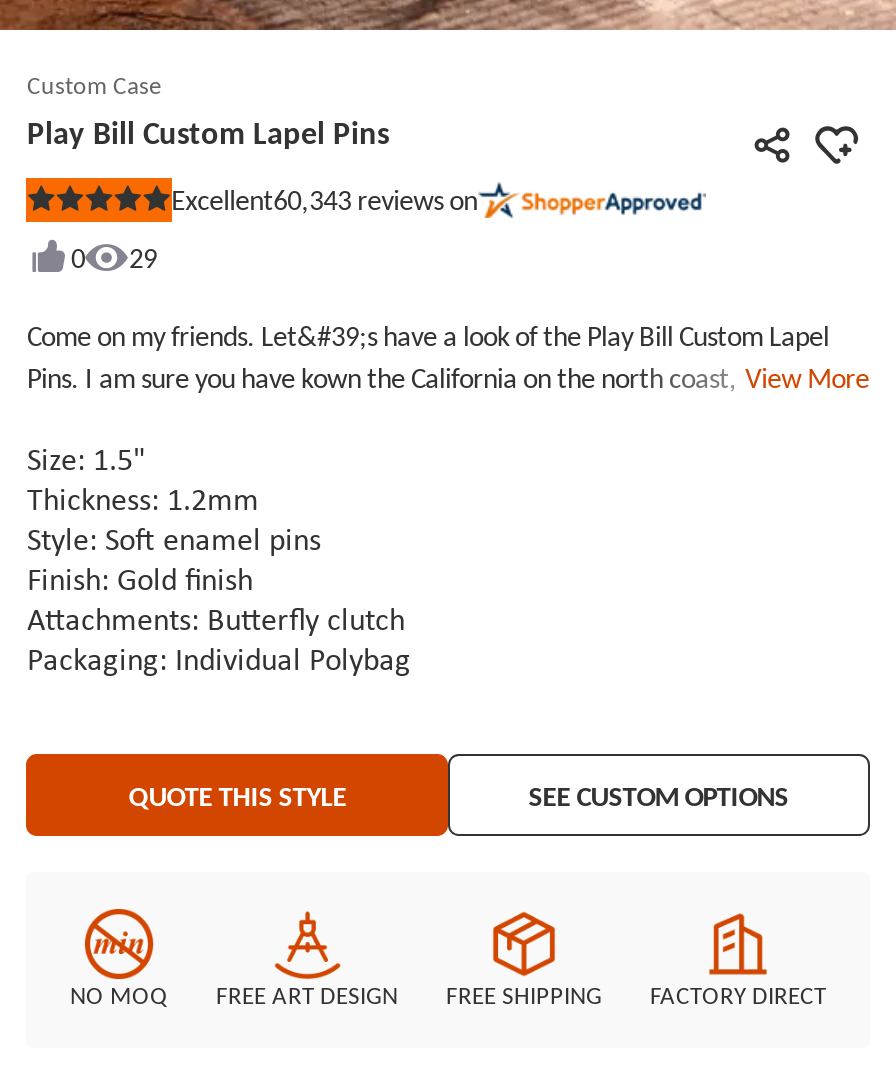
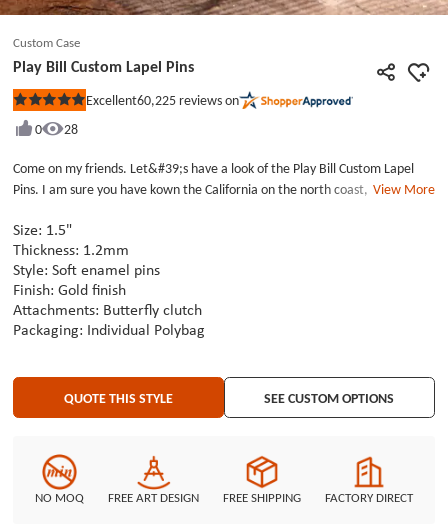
- Excellent60,343 reviews on
+ Excellent60,225 reviews on

- 29
+ 28
